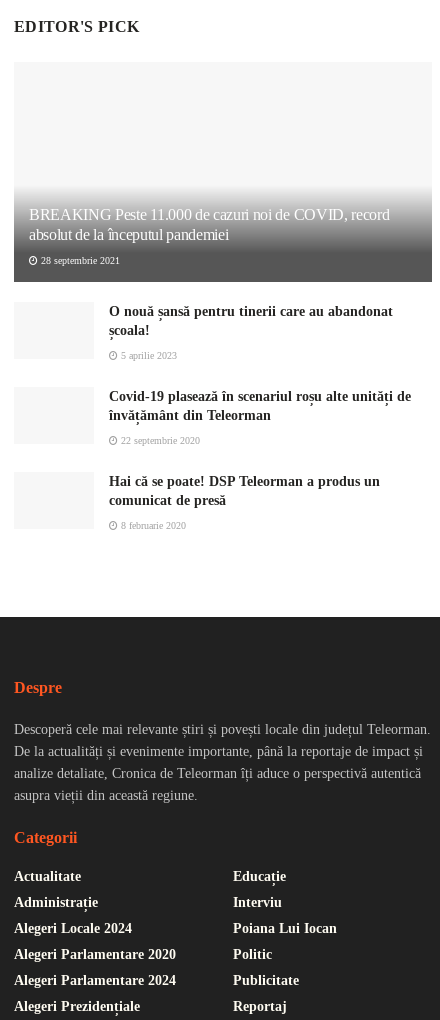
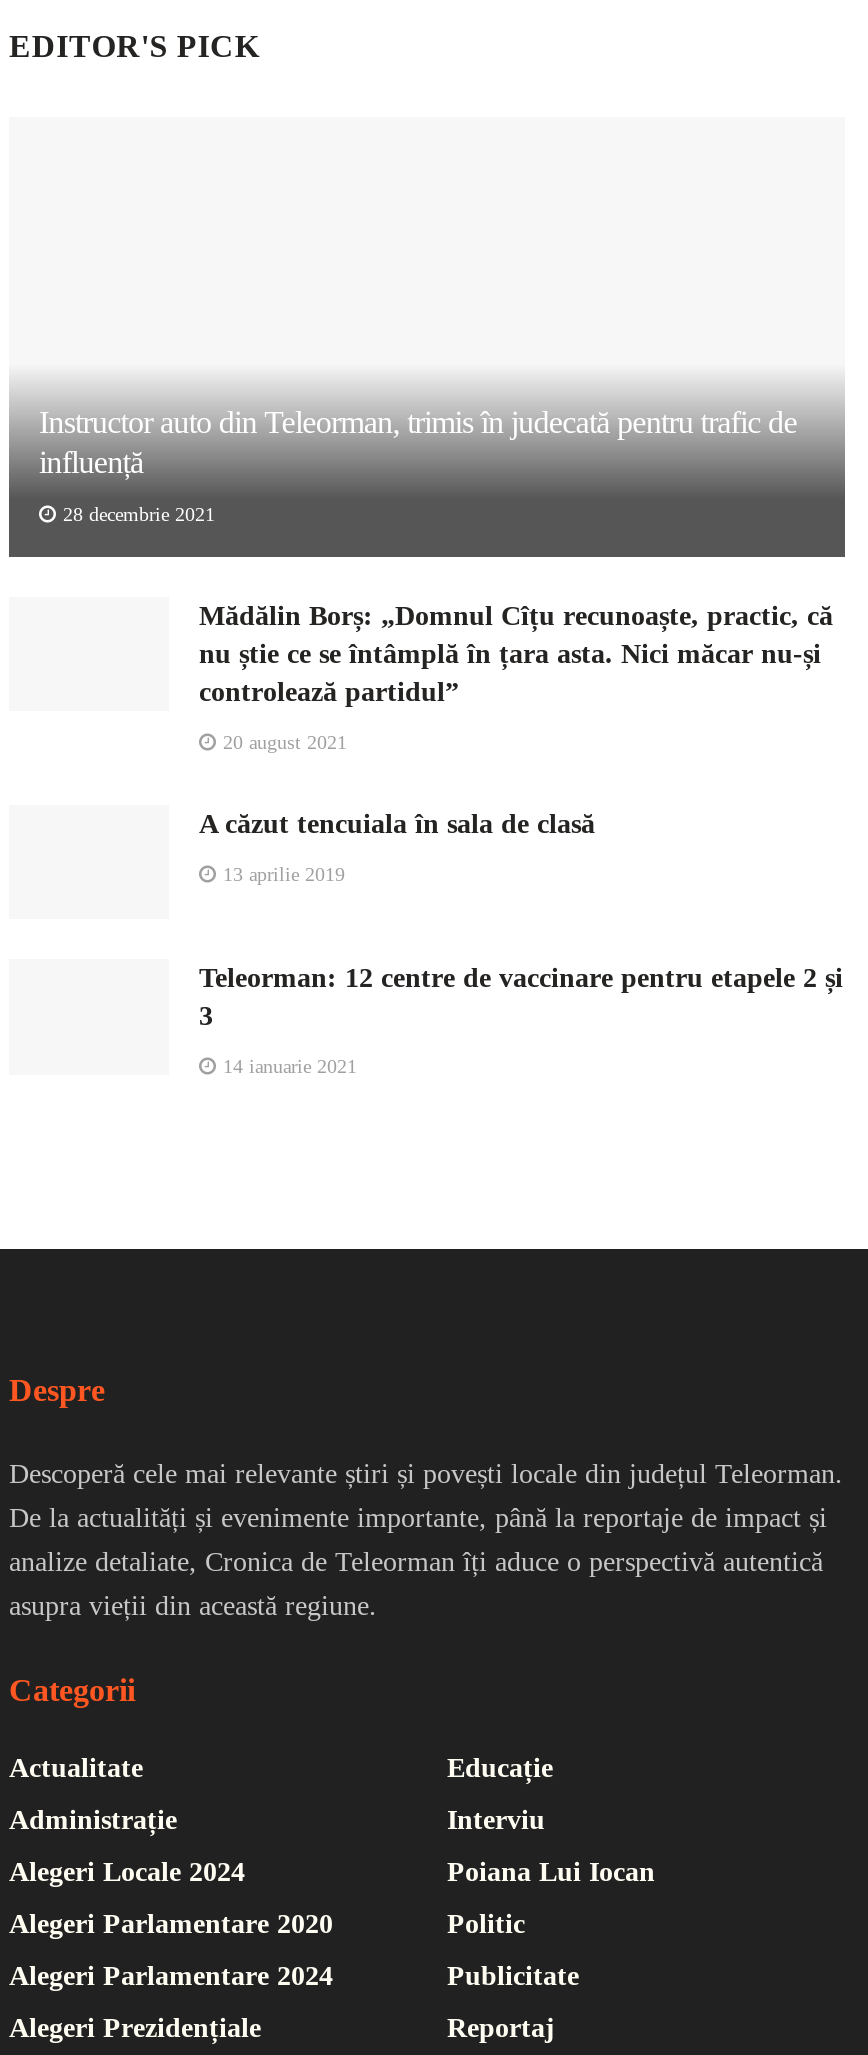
- BREAKING Peste 11.000 de cazuri noi de COVID, record
- absolut de la începutul pandemiei
+ Instructor auto din Teleorman, trimis în judecată pentru trafic de
+ influență

- 28 septembrie 2021
+ 28 decembrie 2021

- O nouă șansă pentru tinerii care au abandonat
- școala!
+ Mădălin Borș: „Domnul Cîțu recunoaște, practic, că
+ nu știe ce se întâmplă în țara asta. Nici măcar nu-și
+ controlează partidul”

- 5 aprilie 2023
+ 20 august 2021

- Covid-19 plasează în scenariul roșu alte unități de
- învățământ din Teleorman
+ A căzut tencuiala în sala de clasă

- 22 septembrie 2020
+ 13 aprilie 2019

- Hai că se poate! DSP Teleorman a produs un
- comunicat de presă
+ Teleorman: 12 centre de vaccinare pentru etapele 2 și
+ 3

- 8 februarie 2020
+ 14 ianuarie 2021
